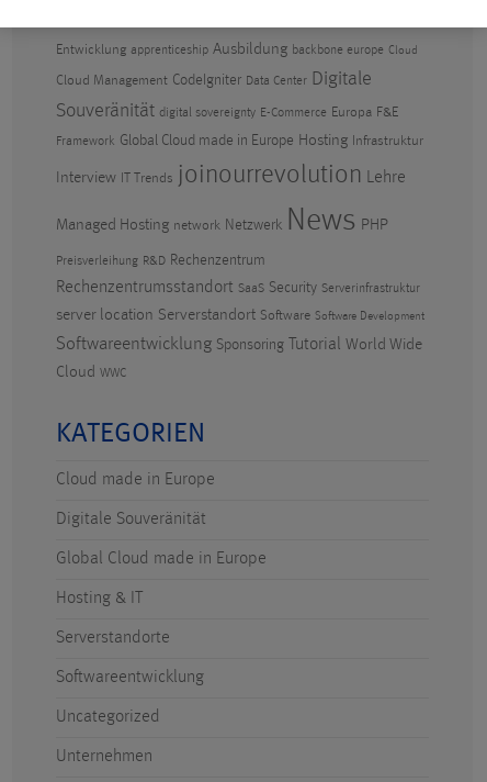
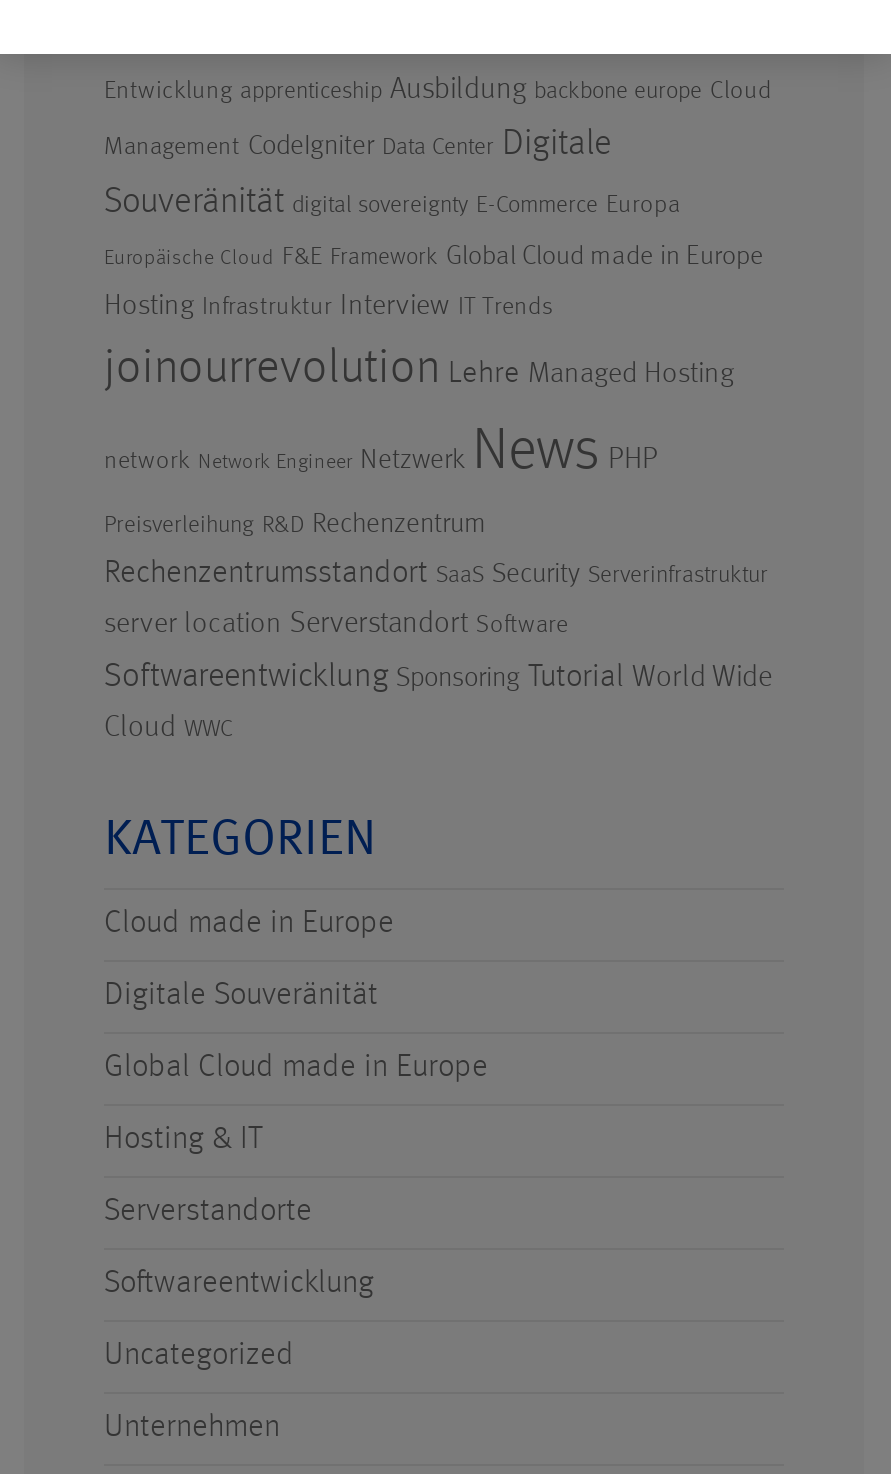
- Cloud Management CodeIgniter Data Center Digitale
- Souveränität digital sovereignty E-Commerce Europa F&E
- Framework Global Cloud made in Europe Hosting Infrastruktur
- Interview IT Trends joinourrevolution Lehre
- Managed Hosting network Netzwerk News PHP
+ Management CodeIgniter Data Center Digitale
+ Souveränität digital sovereignty E-Commerce Europa
+ Europäische Cloud F&E Framework Global Cloud made in Europe
+ Hosting Infrastruktur Interview IT Trends
+ joinourrevolution Lehre Managed Hosting
+ network Network Engineer Netzwerk News PHP

- server location Serverstandort Software Software Development
+ server location Serverstandort Software
